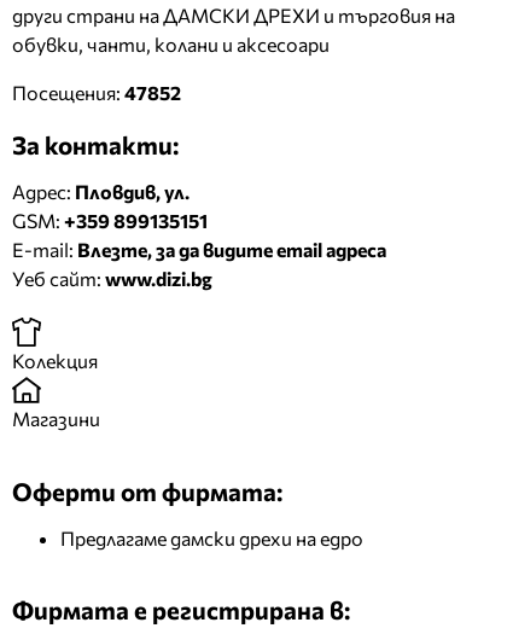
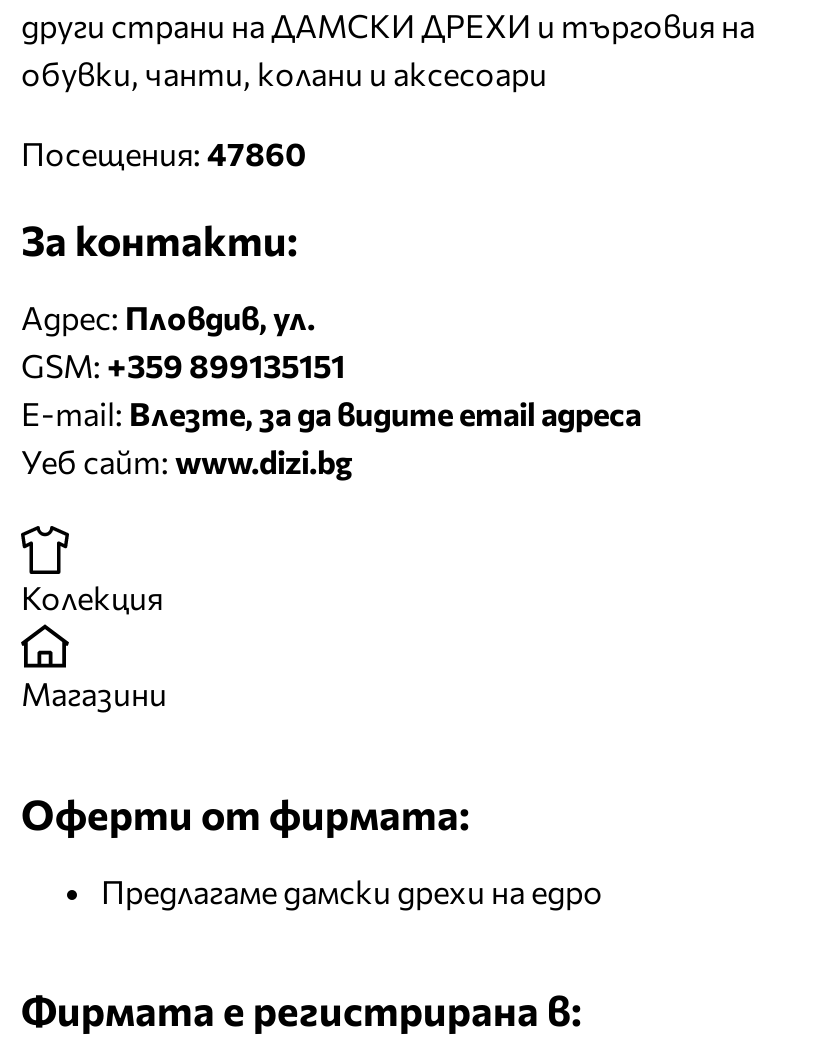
- Посещения: 47852
+ Посещения: 47860
